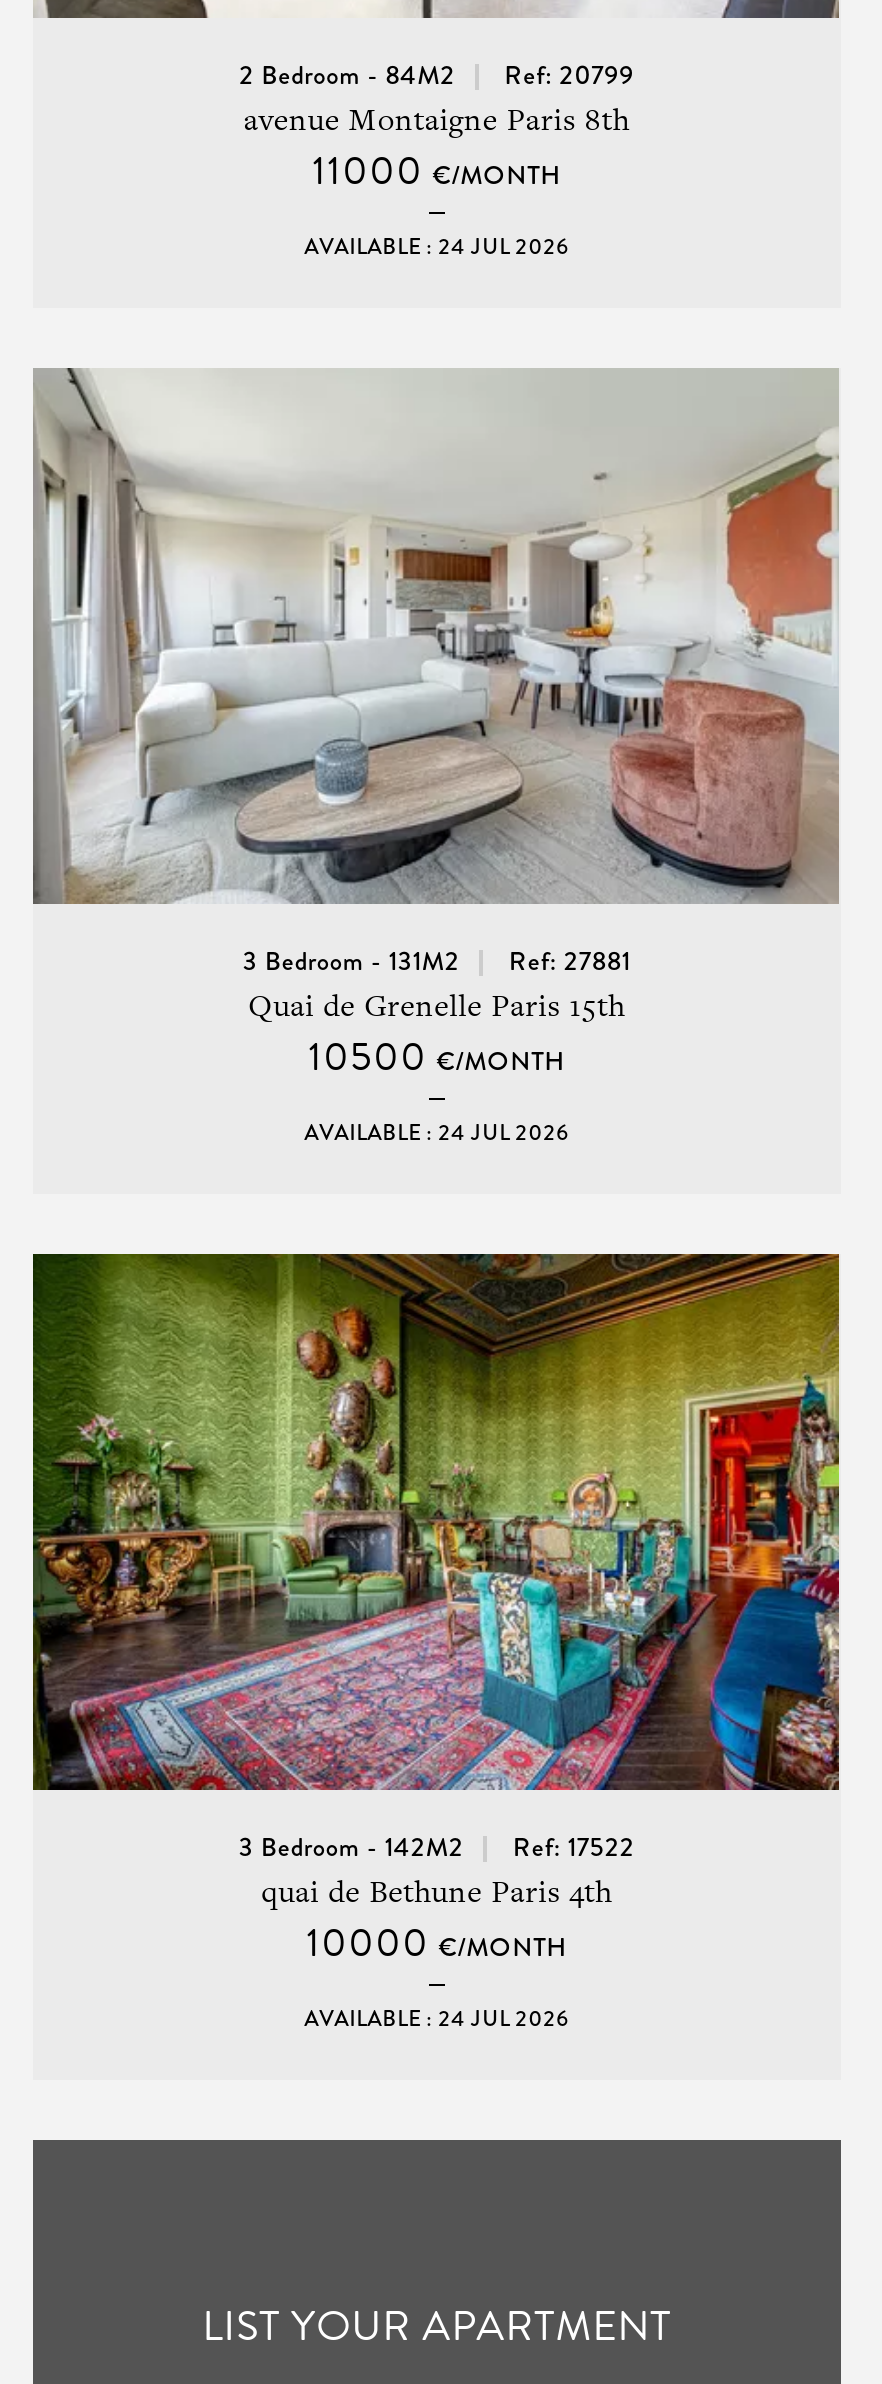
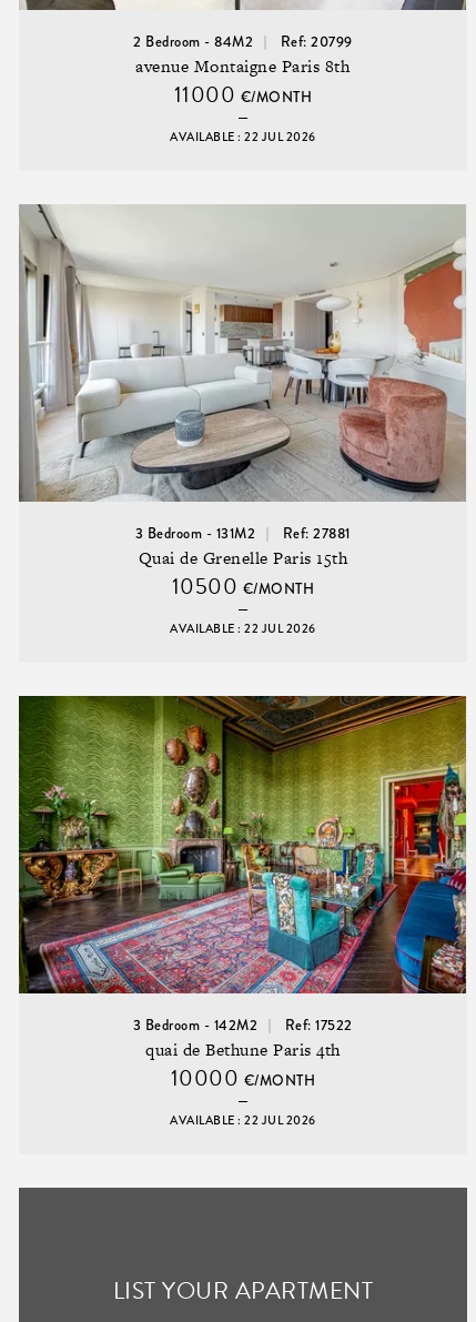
- AVAILABLE : 24 JUL 2026
+ AVAILABLE : 22 JUL 2026

- AVAILABLE : 24 JUL 2026
+ AVAILABLE : 22 JUL 2026

- AVAILABLE : 24 JUL 2026
+ AVAILABLE : 22 JUL 2026
